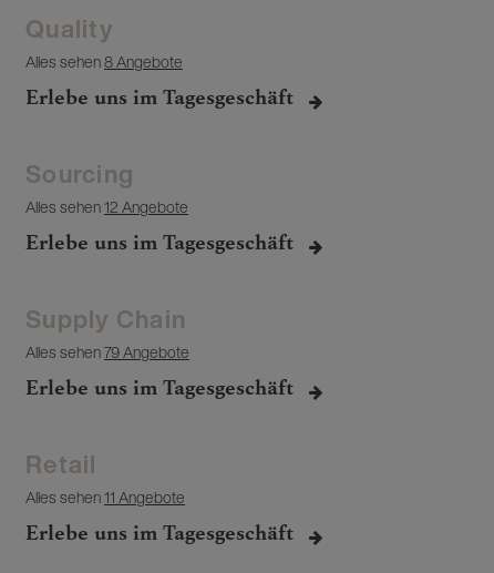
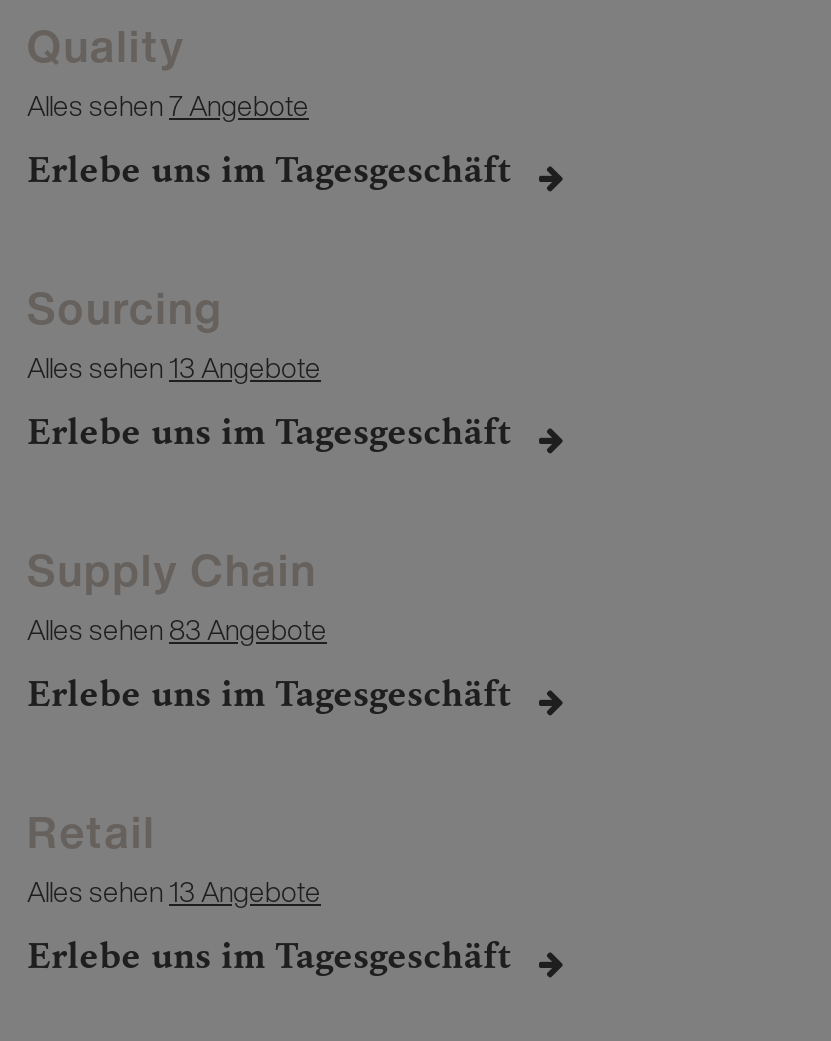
- Alles sehen8 Angebote
+ Alles sehen7 Angebote

- Alles sehen 12 Angebote
+ Alles sehen 13 Angebote

- Alles sehen 79 Angebote
+ Alles sehen 83 Angebote

- Alles sehen 11 Angebote
+ Alles sehen 13 Angebote
